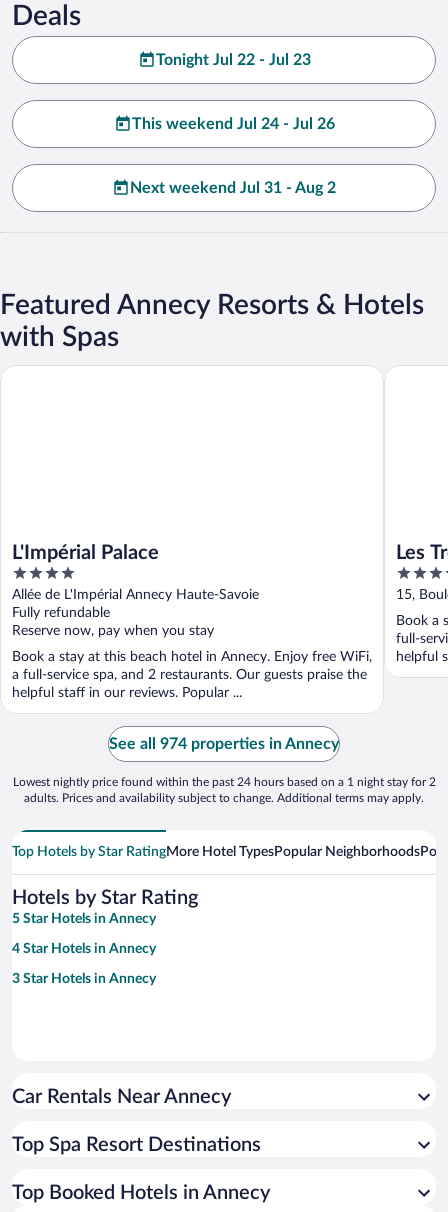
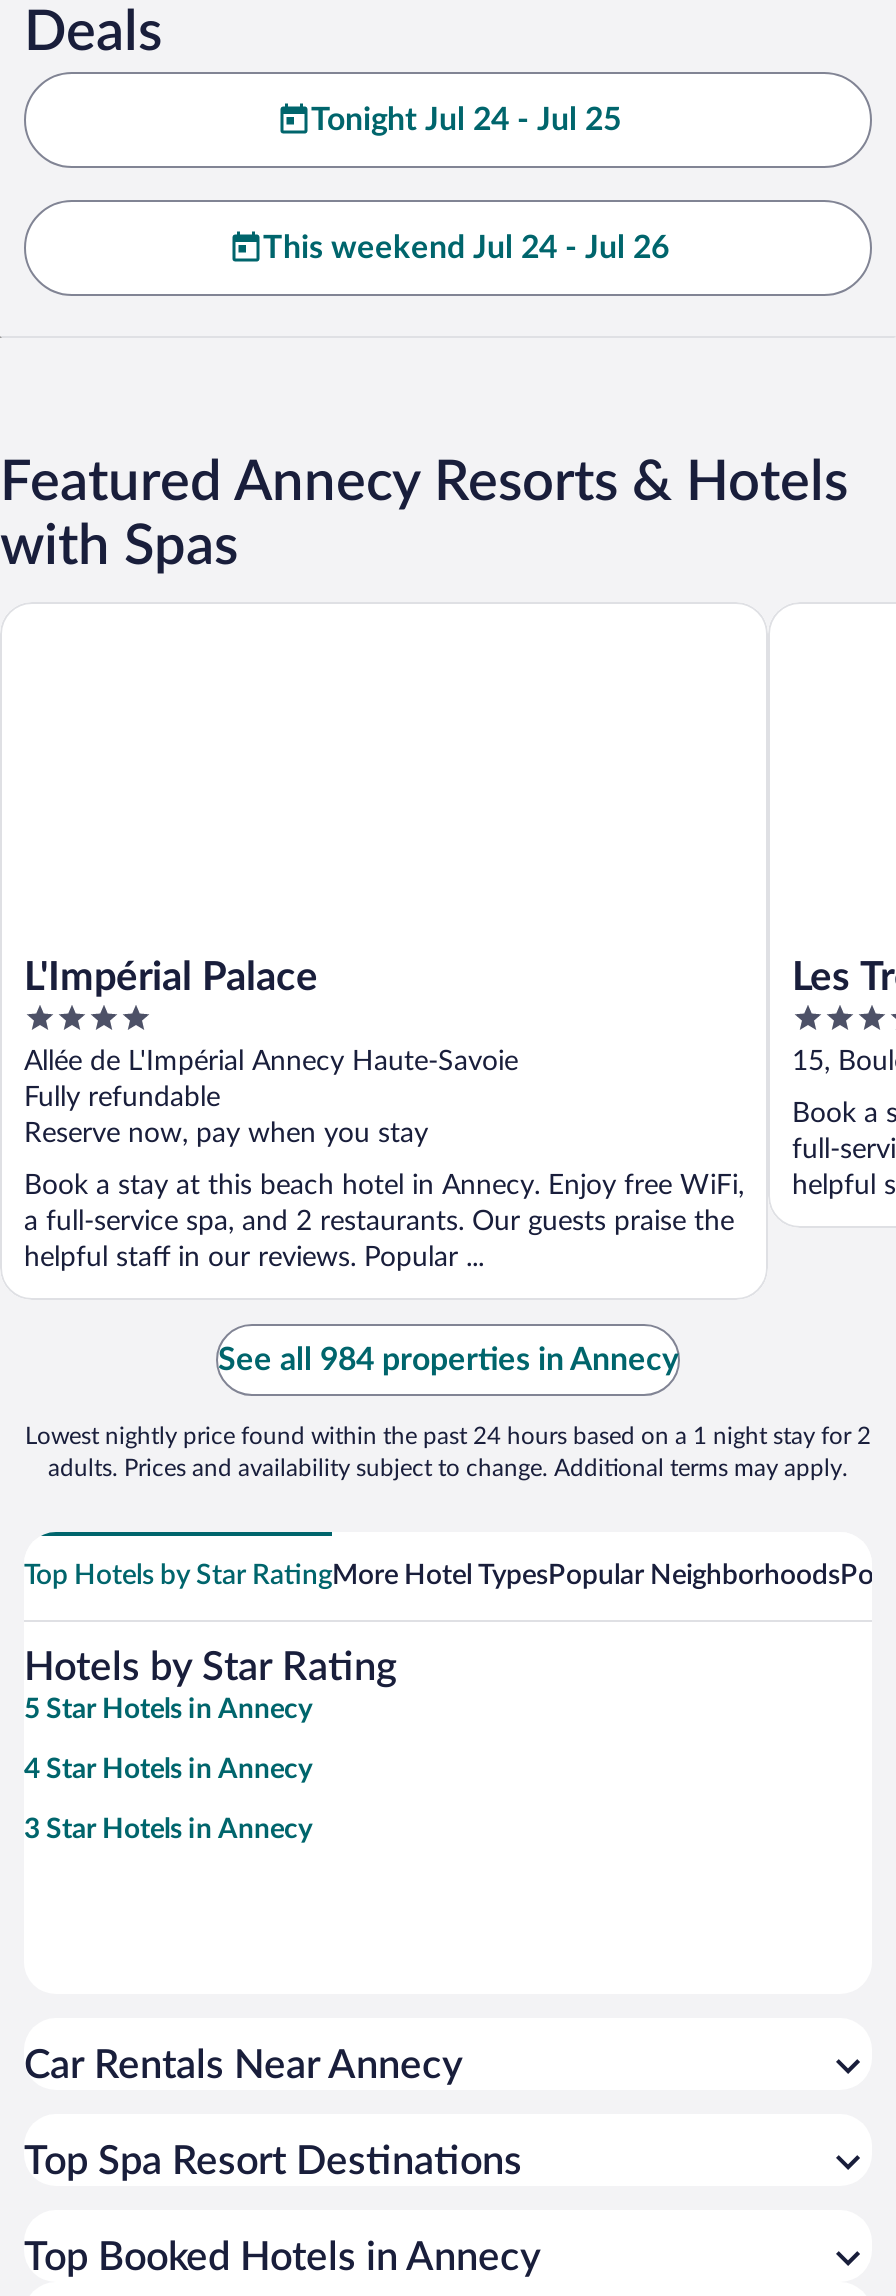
- Tonight Jul 22 - Jul 23
+ Tonight Jul 24 - Jul 25

- Next weekend Jul 31 - Aug 2

- See all 974 properties in Annecy
+ See all 984 properties in Annecy
